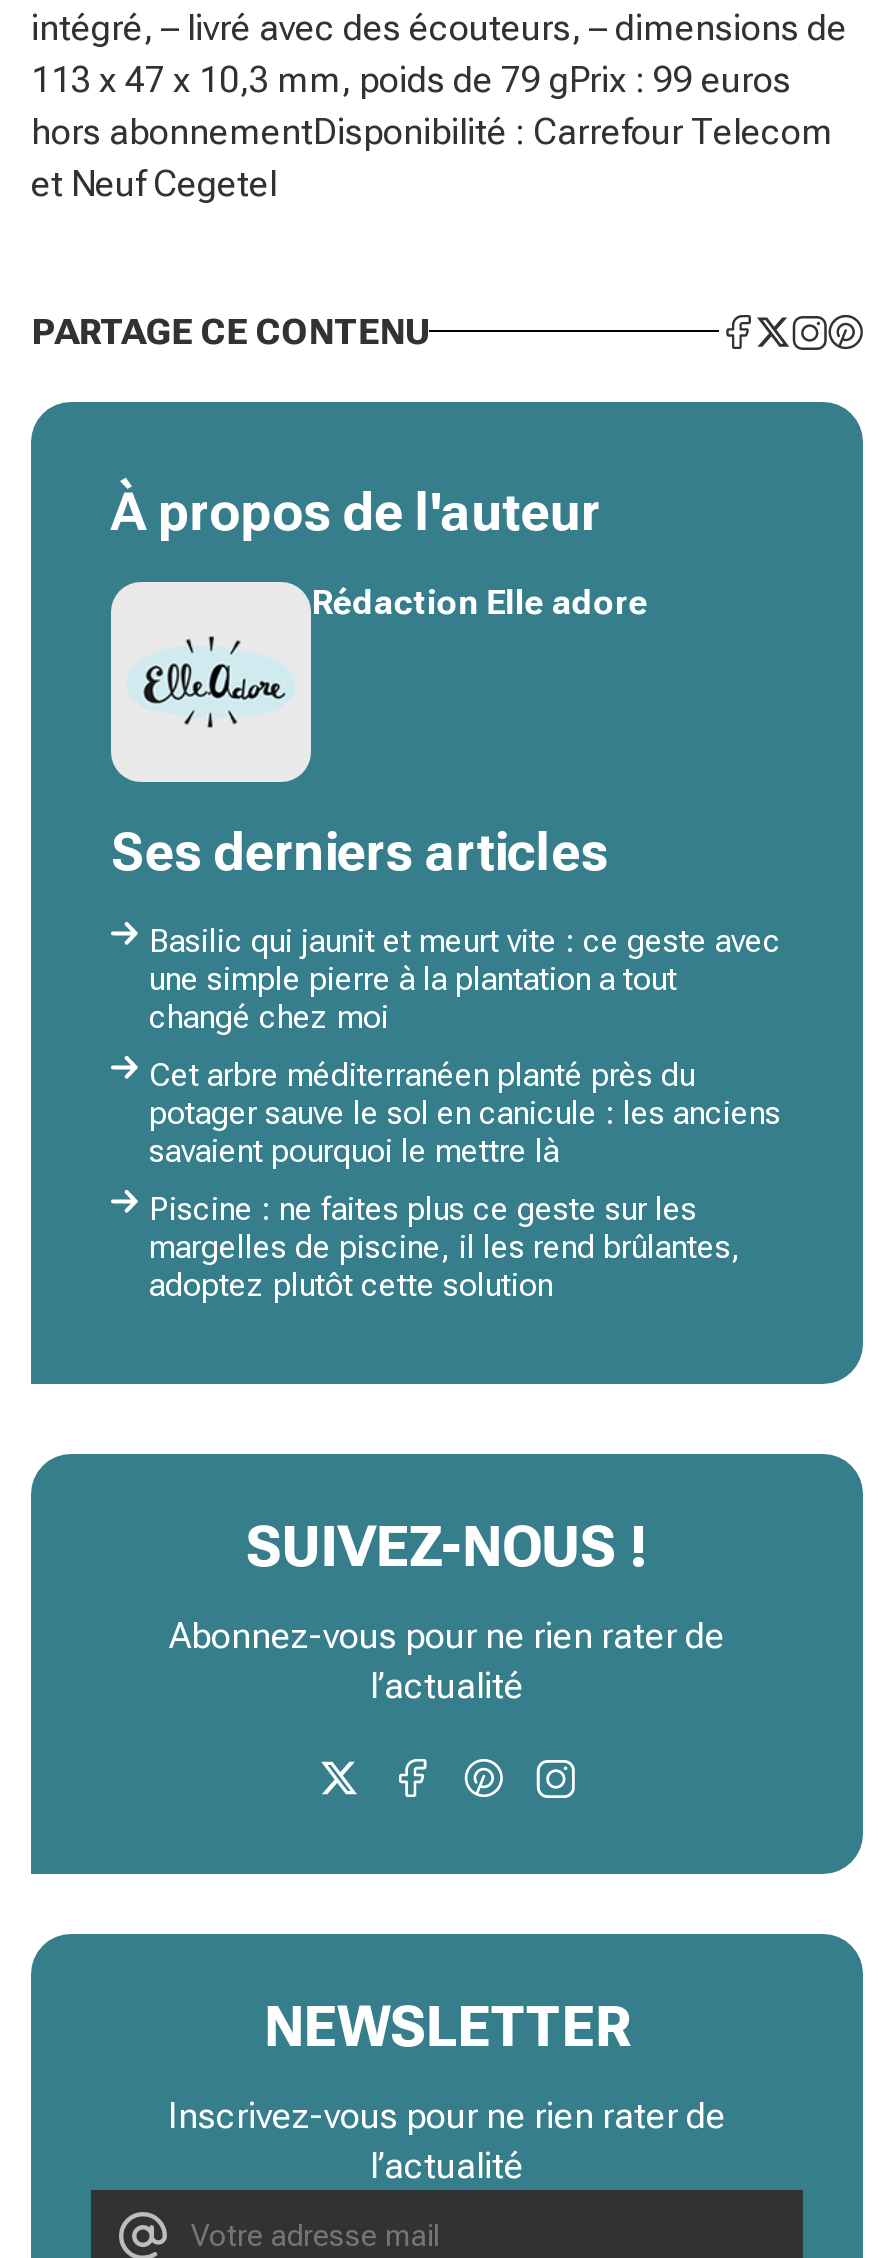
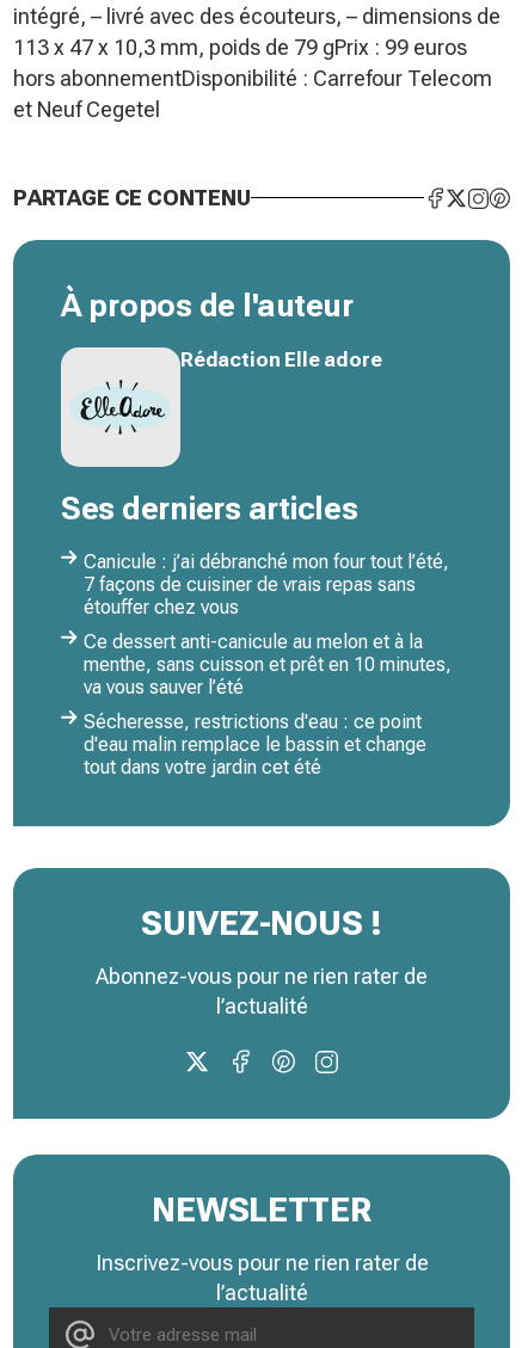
- Basilic qui jaunit et meurt vite : ce geste avec
- une simple pierre à la plantation a tout
- changé chez moi
+ Canicule : j’ai débranché mon four tout l’été,
+ 7 façons de cuisiner de vrais repas sans
+ étouffer chez vous

- Cet arbre méditerranéen planté près du
- potager sauve le sol en canicule : les anciens
- savaient pourquoi le mettre là
+ Ce dessert anti-canicule au melon et à la
+ menthe, sans cuisson et prêt en 10 minutes,
+ va vous sauver l’été

- Piscine : ne faites plus ce geste sur les
- margelles de piscine, il les rend brûlantes,
- adoptez plutôt cette solution
+ Sécheresse, restrictions d'eau : ce point
+ d'eau malin remplace le bassin et change
+ tout dans votre jardin cet été
